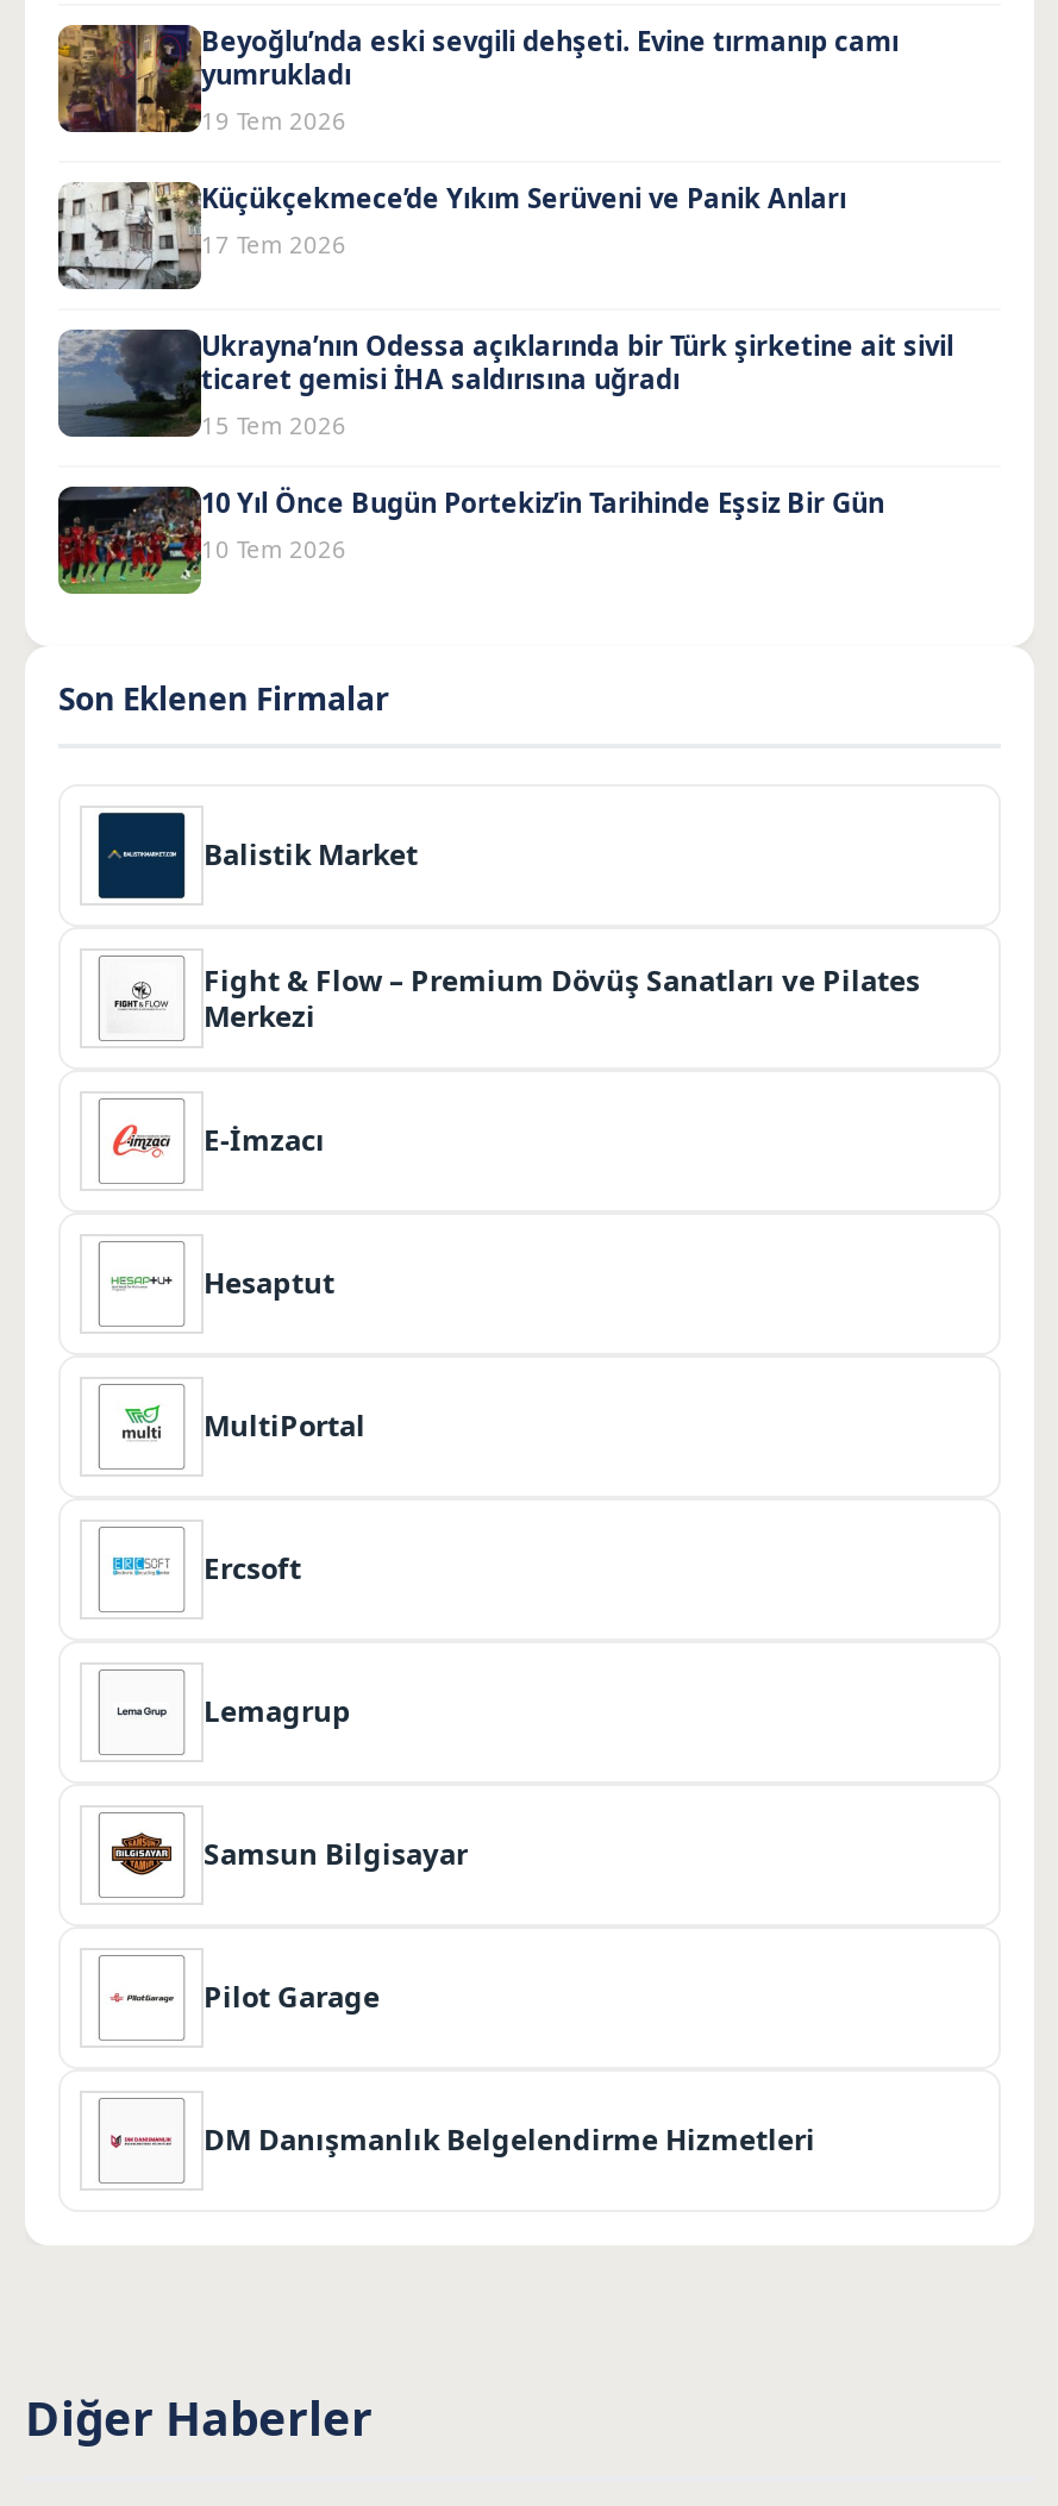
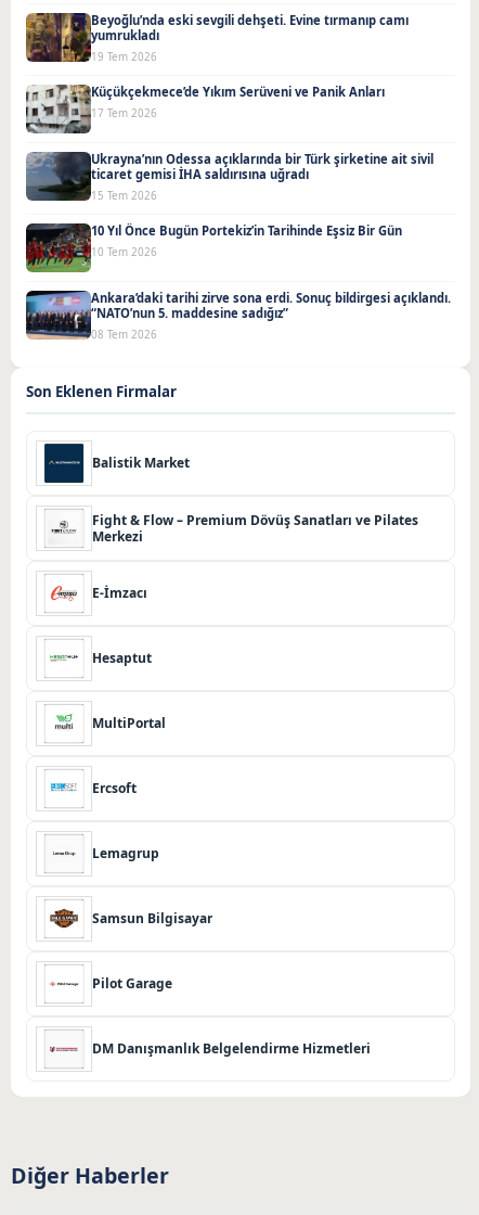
+ [image]
+ Ankara’daki tarihi zirve sona erdi. Sonuç bildirgesi açıklandı.
+ “NATO’nun 5. maddesine sadığız”
+ 08 Tem 2026
